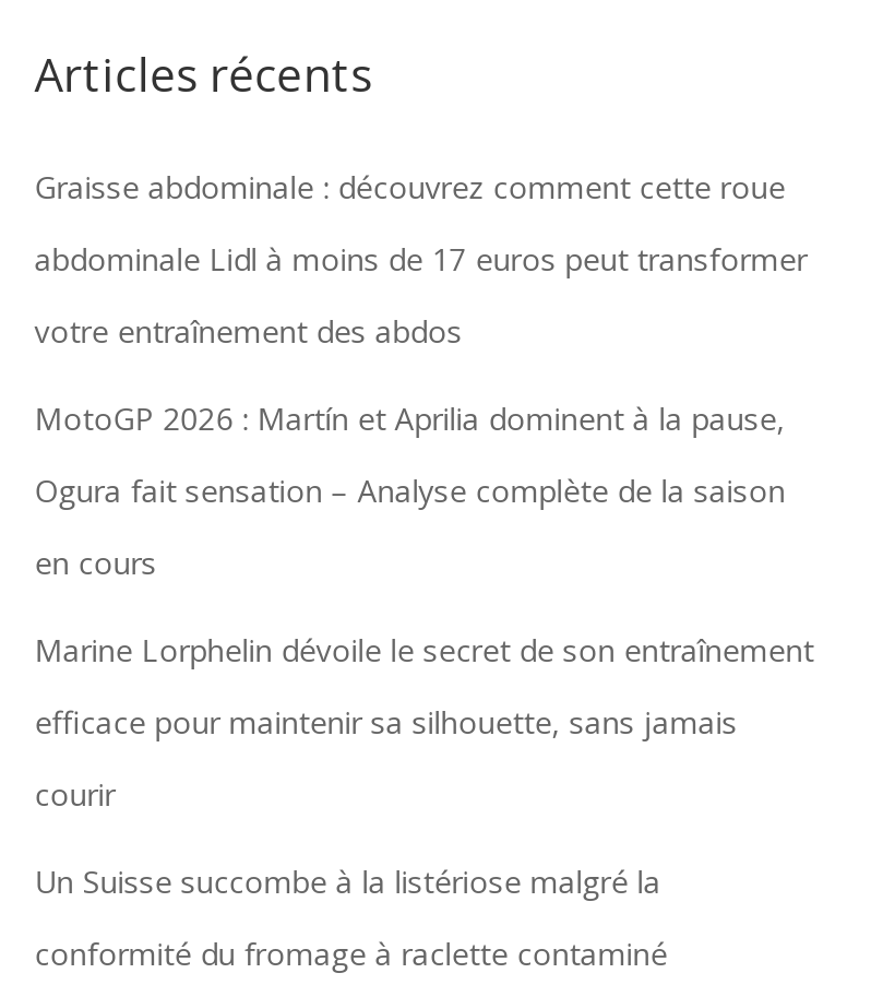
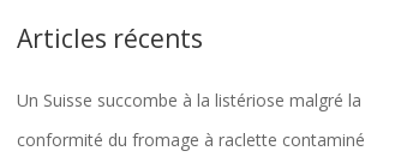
- Graisse abdominale : découvrez comment cette roue
- abdominale Lidl à moins de 17 euros peut transformer
- votre entraînement des abdos
- MotoGP 2026 : Martín et Aprilia dominent à la pause,
- Ogura fait sensation – Analyse complète de la saison
- en cours
- Marine Lorphelin dévoile le secret de son entraînement
- efficace pour maintenir sa silhouette, sans jamais
- courir
